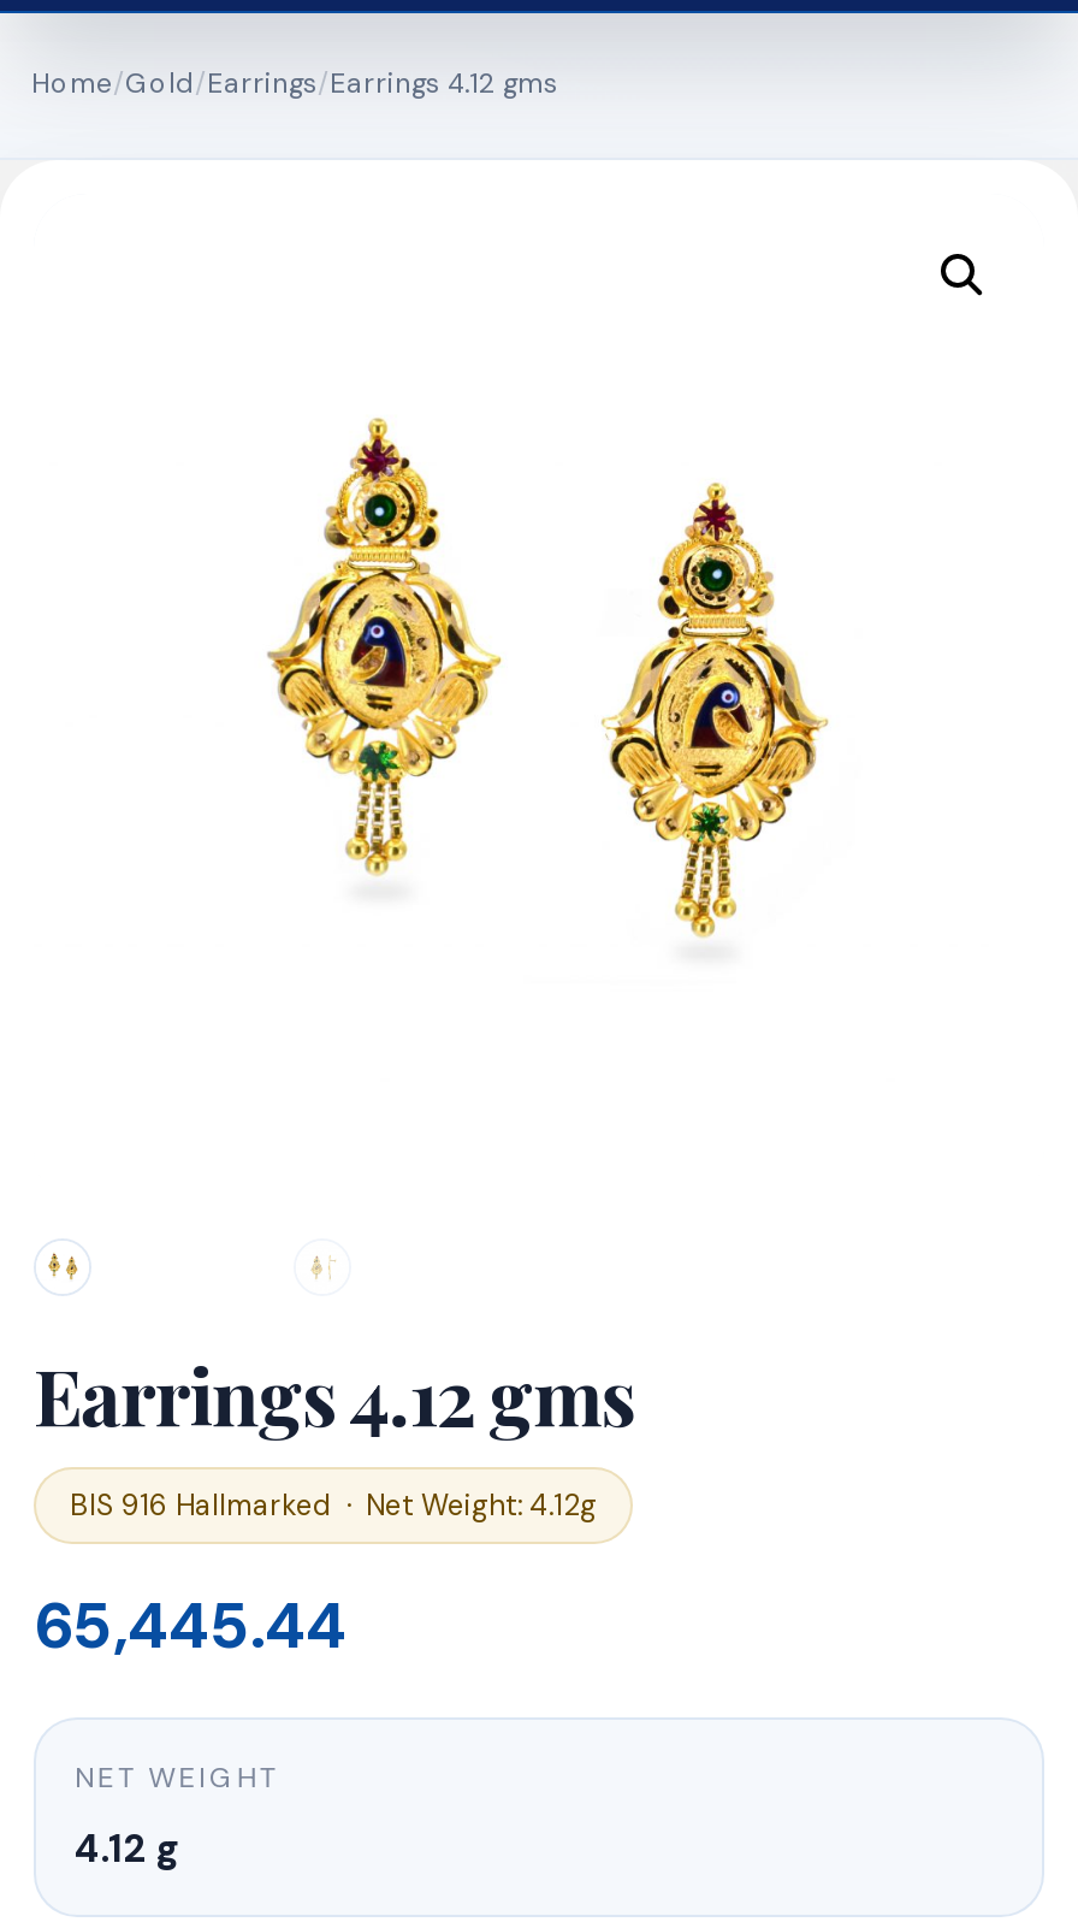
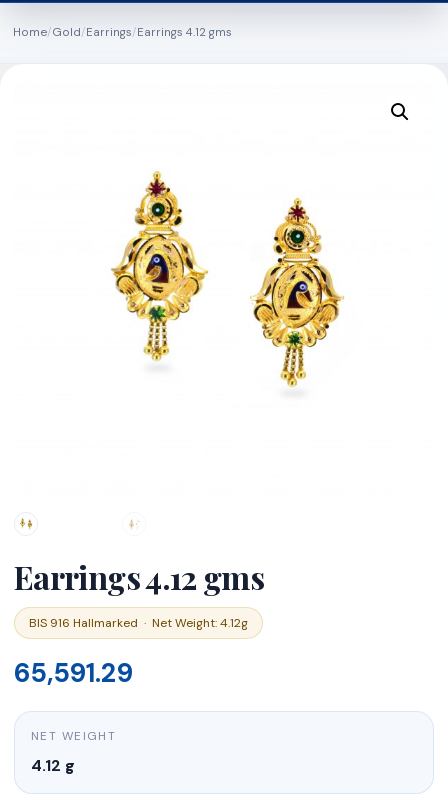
- 65,445.44
+ 65,591.29
